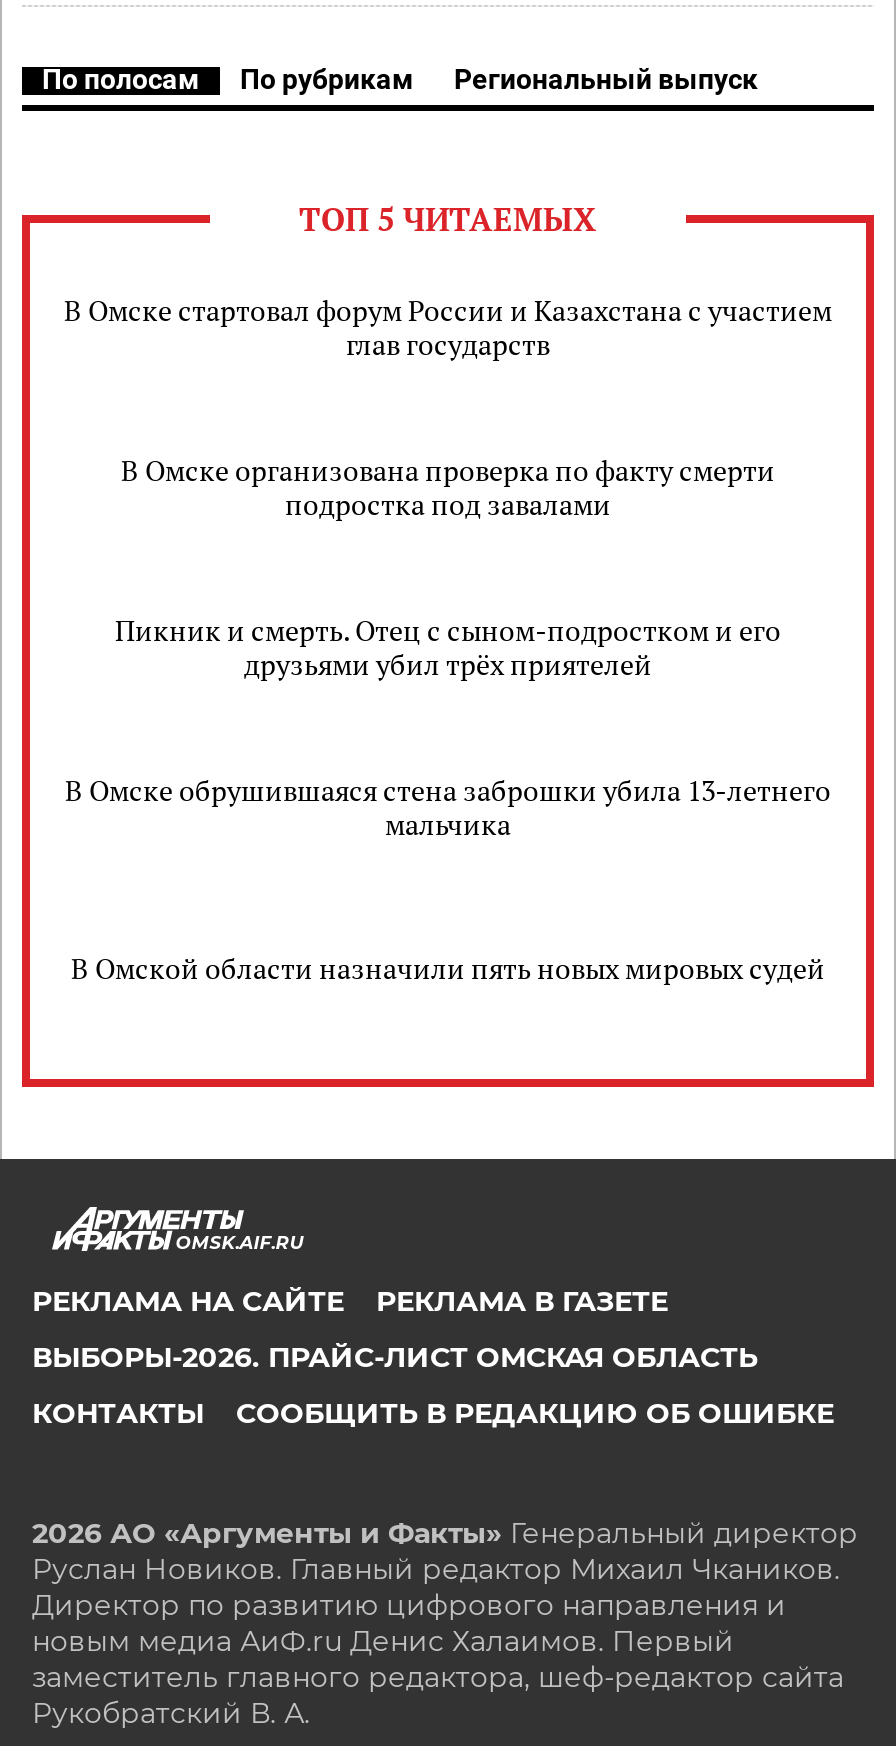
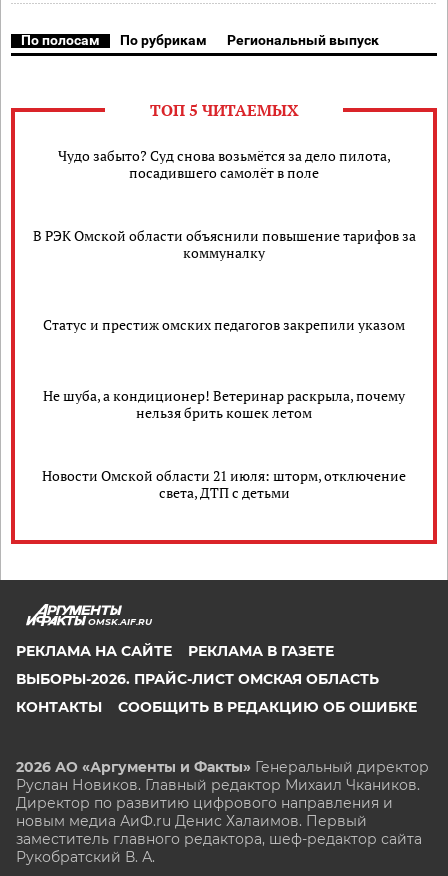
- В Омске стартовал форум России и Казахстана с участием
- глав государств
+ Чудо забыто? Суд снова возьмётся за дело пилота,
+ посадившего самолёт в поле

- В Омске организована проверка по факту смерти
- подростка под завалами
+ В РЭК Омской области объяснили повышение тарифов за
+ коммуналку

- Пикник и смерть. Отец с сыном-подростком и его
- друзьями убил трёх приятелей
+ Статус и престиж омских педагогов закрепили указом

- В Омске обрушившаяся стена заброшки убила 13-летнего
- мальчика
+ Не шуба, а кондиционер! Ветеринар раскрыла, почему
+ нельзя брить кошек летом

- В Омской области назначили пять новых мировых судей
+ Новости Омской области 21 июля: шторм, отключение
+ света, ДТП с детьми
